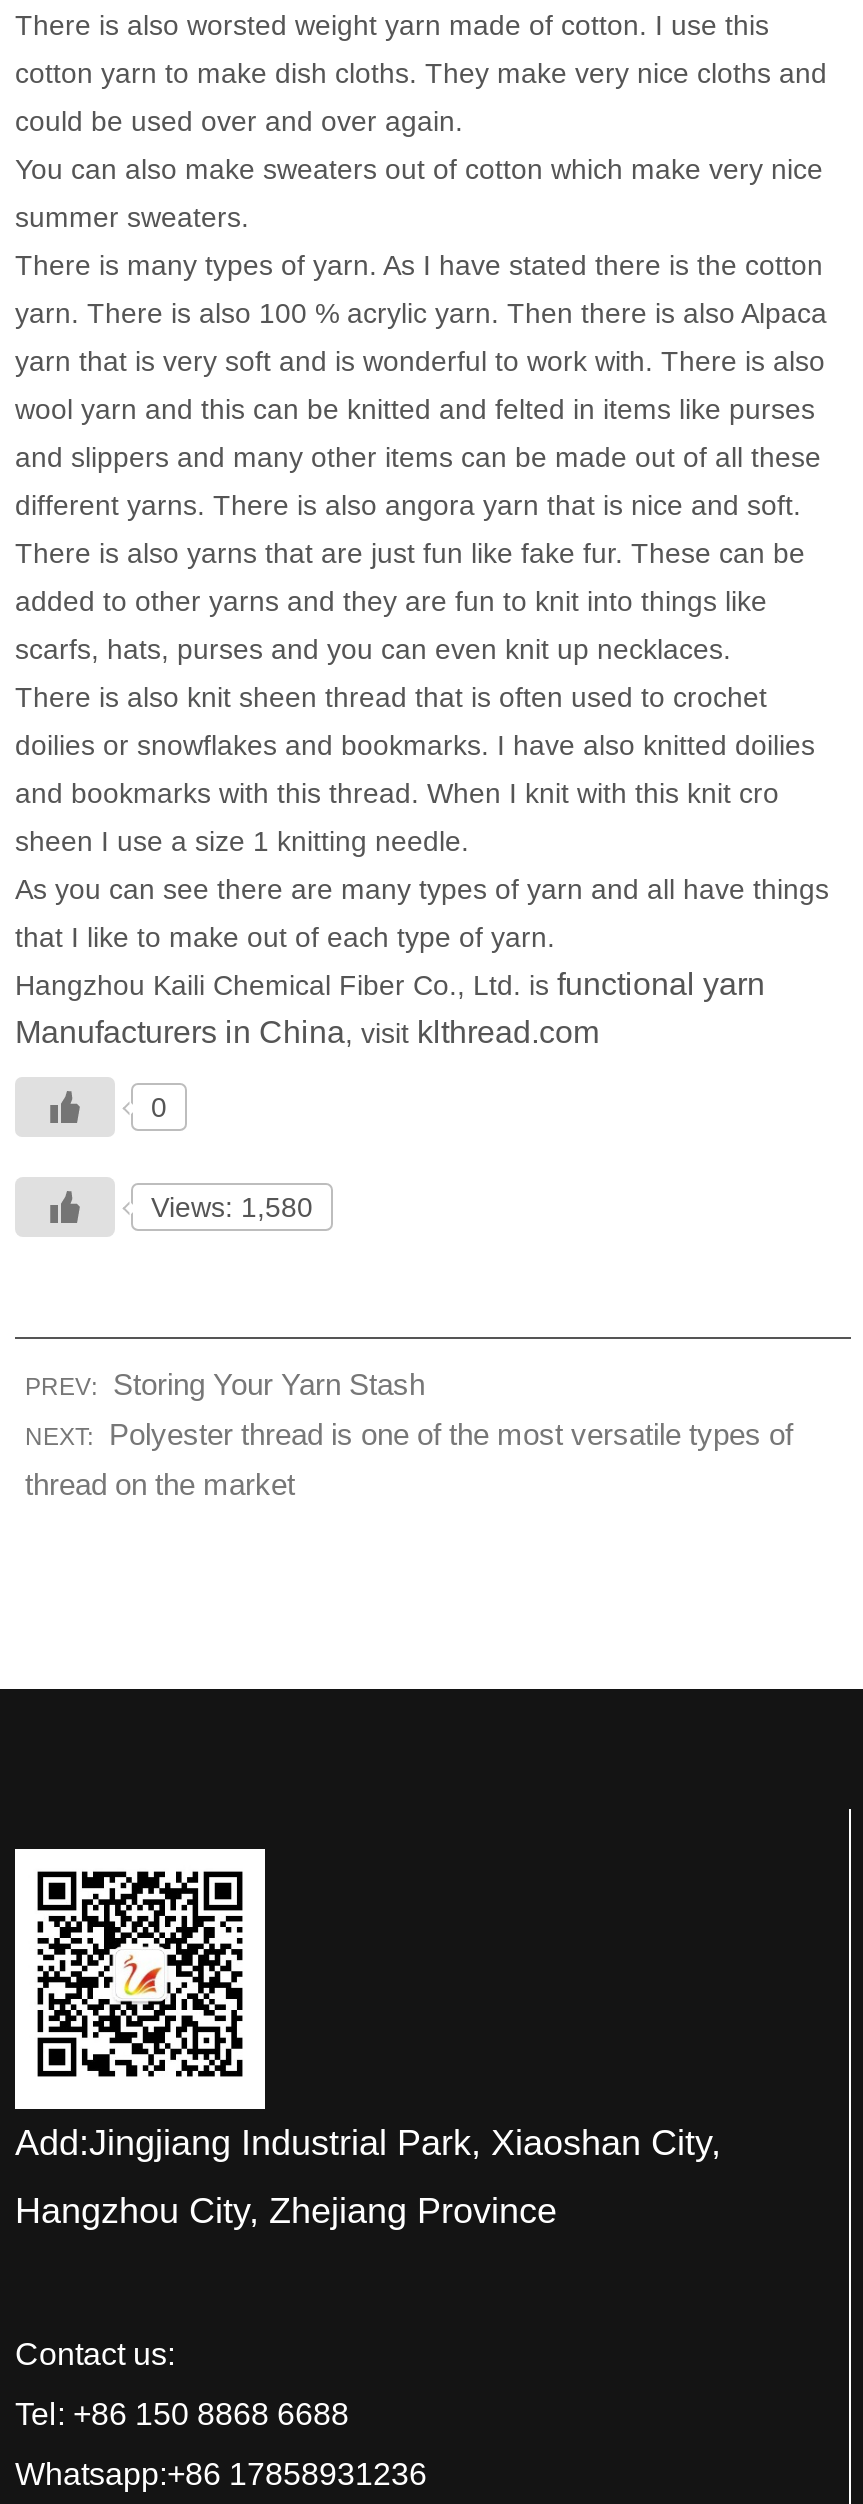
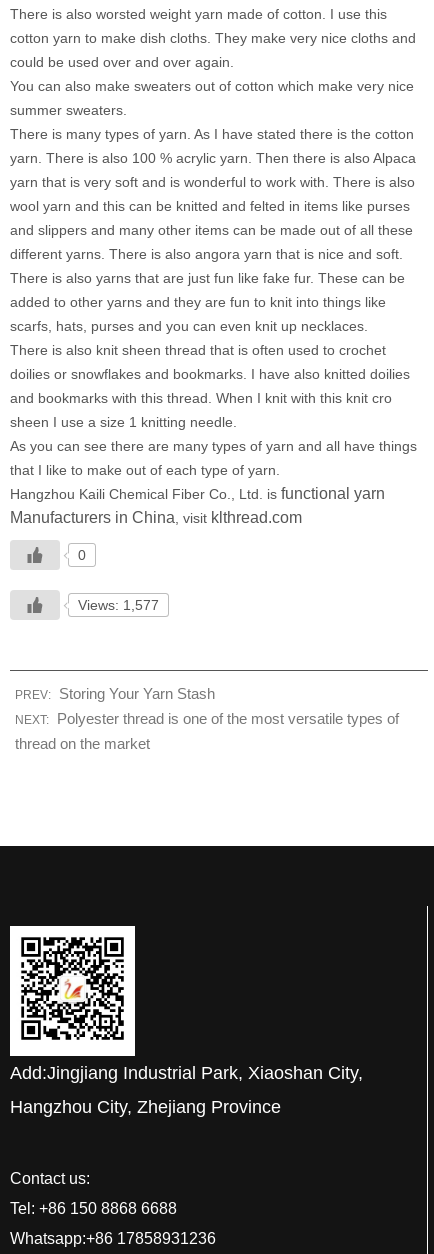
- Views: 1,580
+ Views: 1,577
